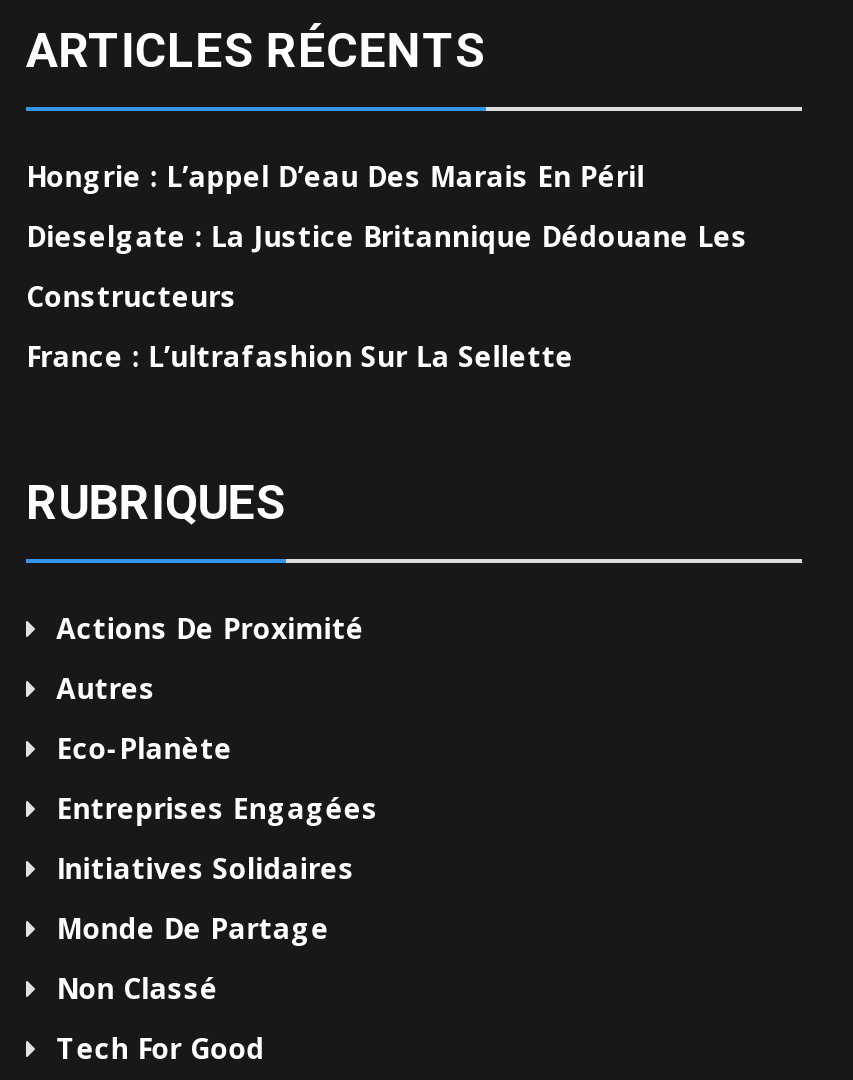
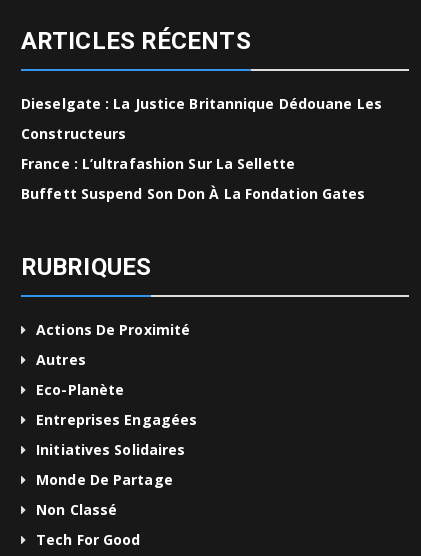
- Hongrie : L’appel D’eau Des Marais En Péril

moved up: Dieselgate : La Justice Britannique Dédouane Les | Constructeurs | France : L’ultrafashion Sur La Sellette

+ Buffett Suspend Son Don À La Fondation Gates
